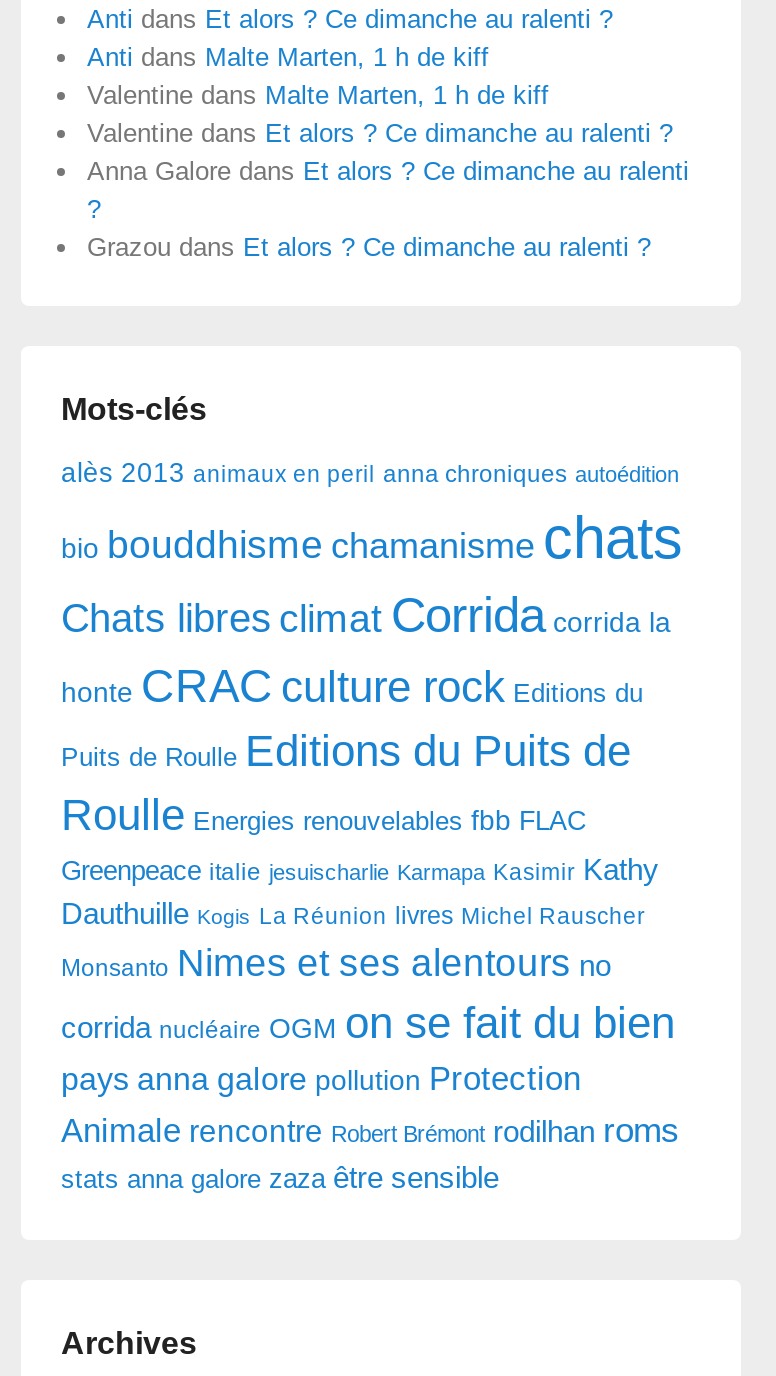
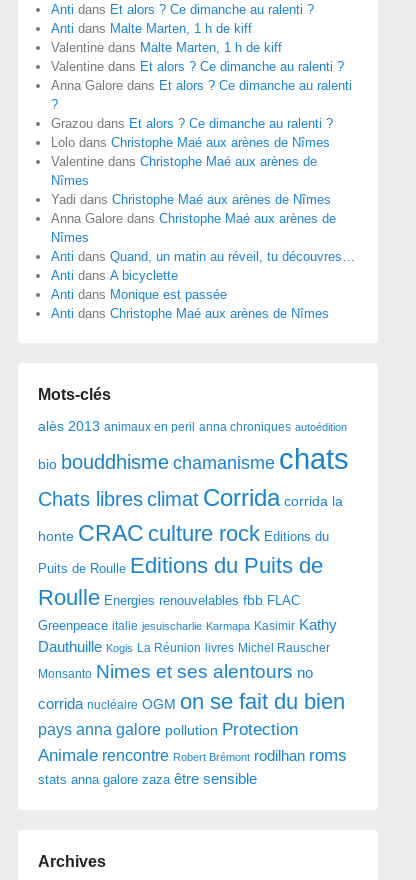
+ Lolo dans Christophe Maé aux arènes de Nîmes
+ Valentine dans Christophe Maé aux arènes de
+ Nîmes
+ Yadi dans Christophe Maé aux arènes de Nîmes
+ Anna Galore dans Christophe Maé aux arènes de
+ Nîmes
+ Anti dans Quand, un matin au réveil, tu découvres…
+ Anti dans A bicyclette
+ Anti dans Monique est passée
+ Anti dans Christophe Maé aux arènes de Nîmes
